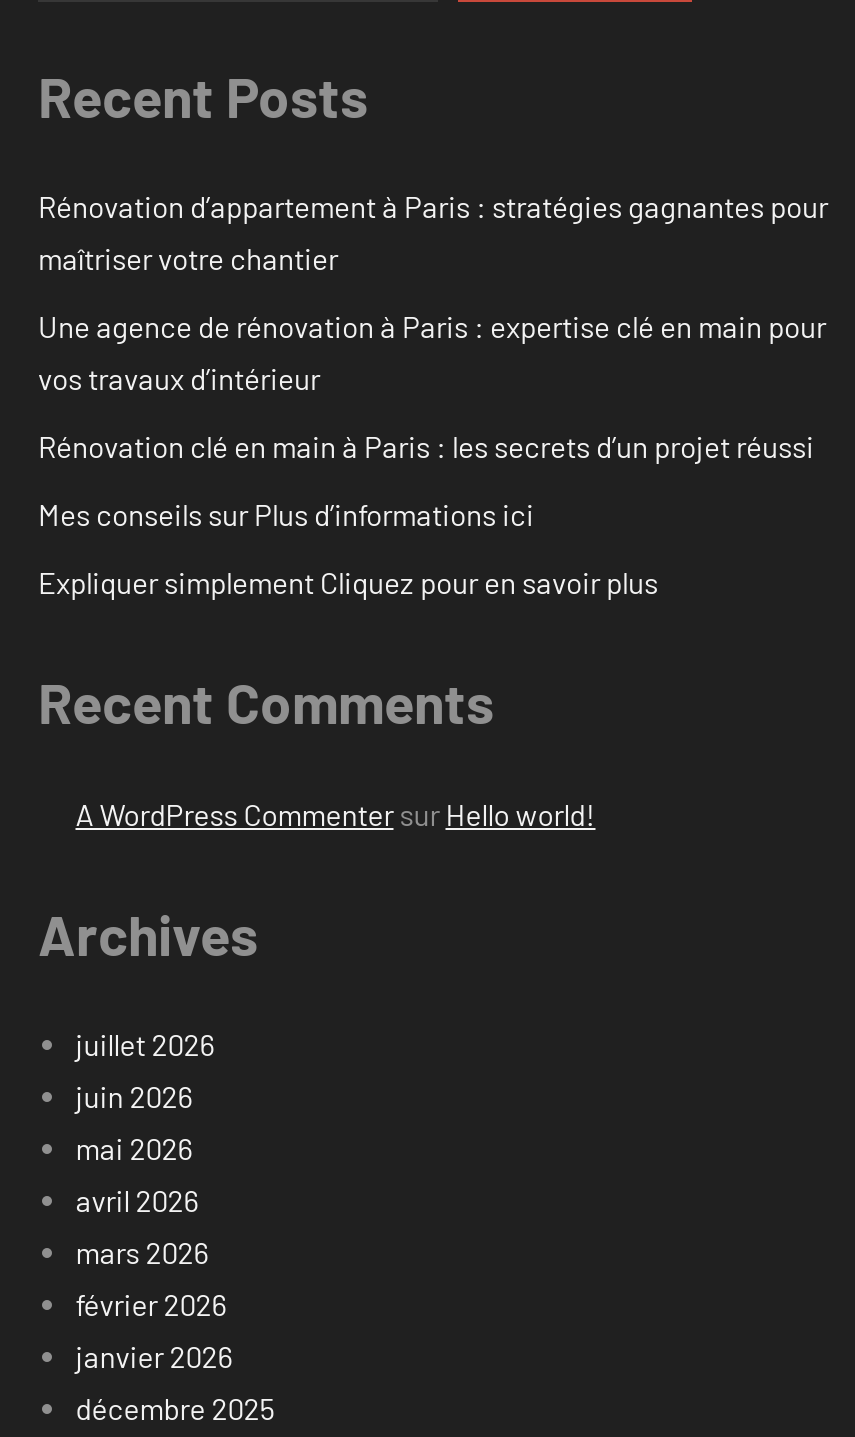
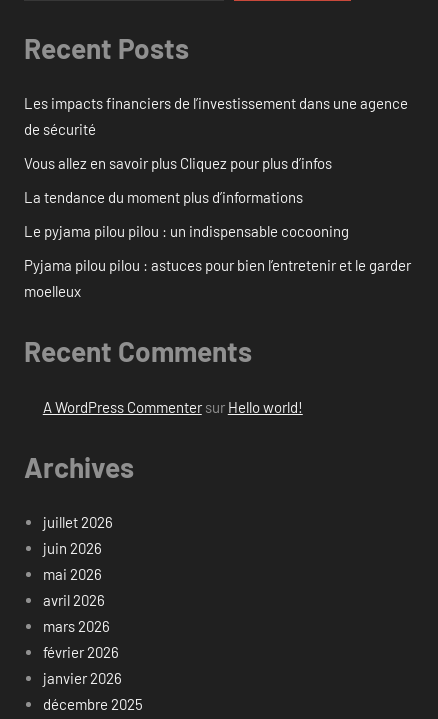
- Rénovation d’appartement à Paris : stratégies gagnantes pour
- maîtriser votre chantier
+ Les impacts financiers de l’investissement dans une agence
+ de sécurité

- Une agence de rénovation à Paris : expertise clé en main pour
- vos travaux d’intérieur
+ Vous allez en savoir plus Cliquez pour plus d’infos

- Rénovation clé en main à Paris : les secrets d’un projet réussi
+ La tendance du moment plus d’informations

- Mes conseils sur Plus d’informations ici
+ Le pyjama pilou pilou : un indispensable cocooning

- Expliquer simplement Cliquez pour en savoir plus
+ Pyjama pilou pilou : astuces pour bien l’entretenir et le garder
+ moelleux
